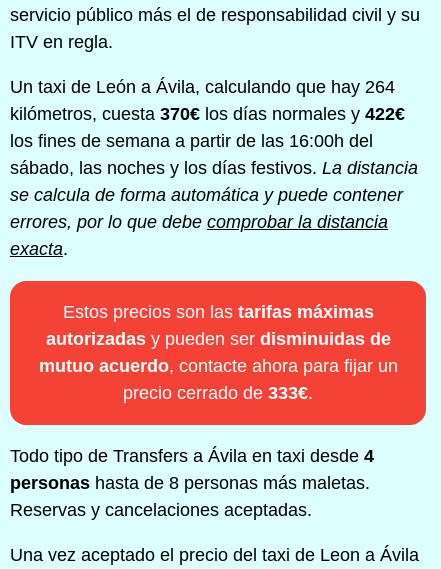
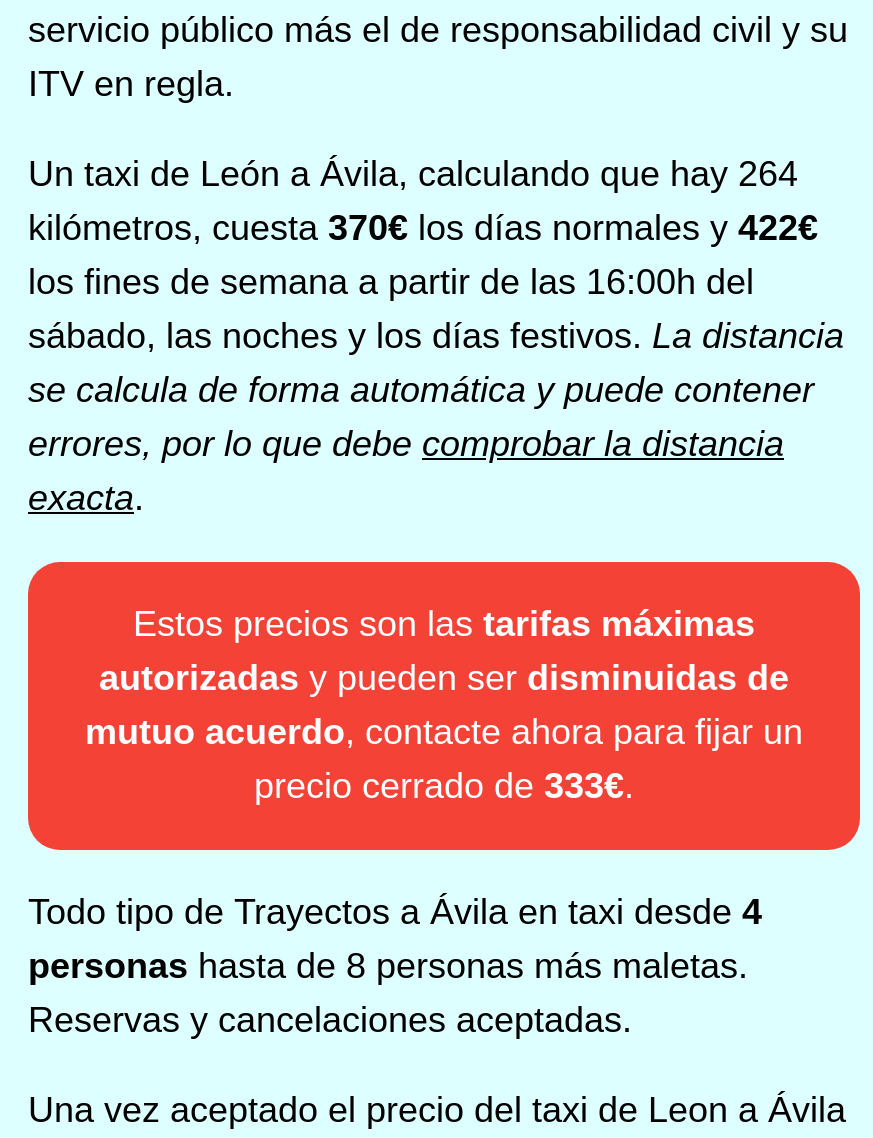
- Todo tipo de Transfers a Ávila en taxi desde 4
+ Todo tipo de Trayectos a Ávila en taxi desde 4
